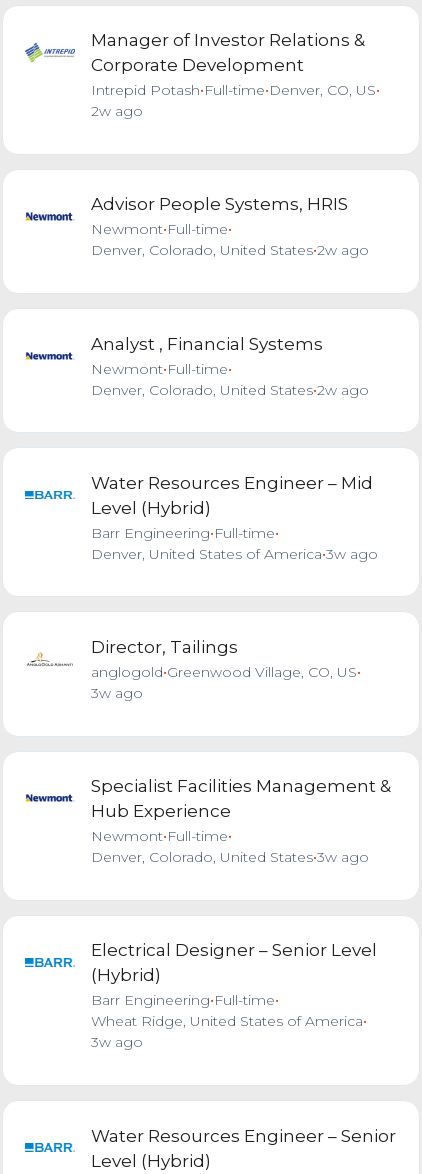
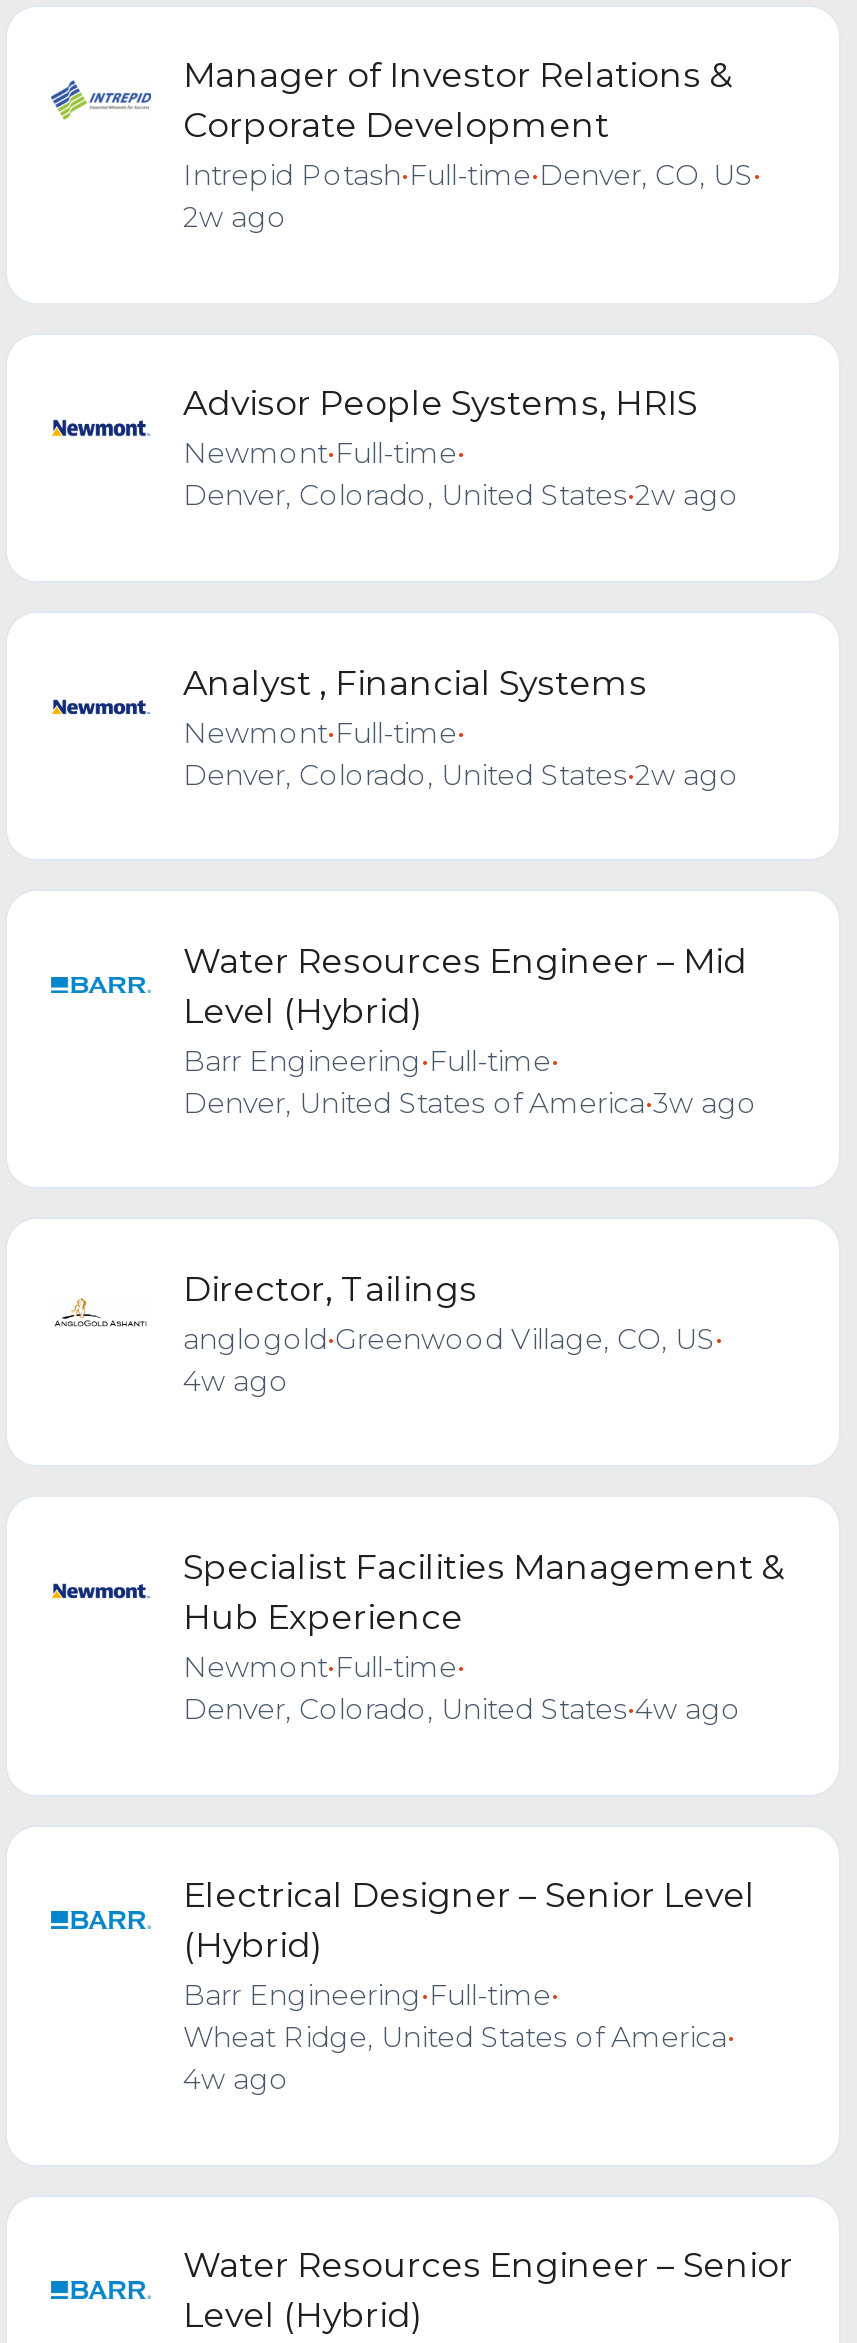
- 3w ago
+ 4w ago

- Denver, Colorado, United States•3w ago
+ Denver, Colorado, United States•4w ago

- 3w ago
+ 4w ago
